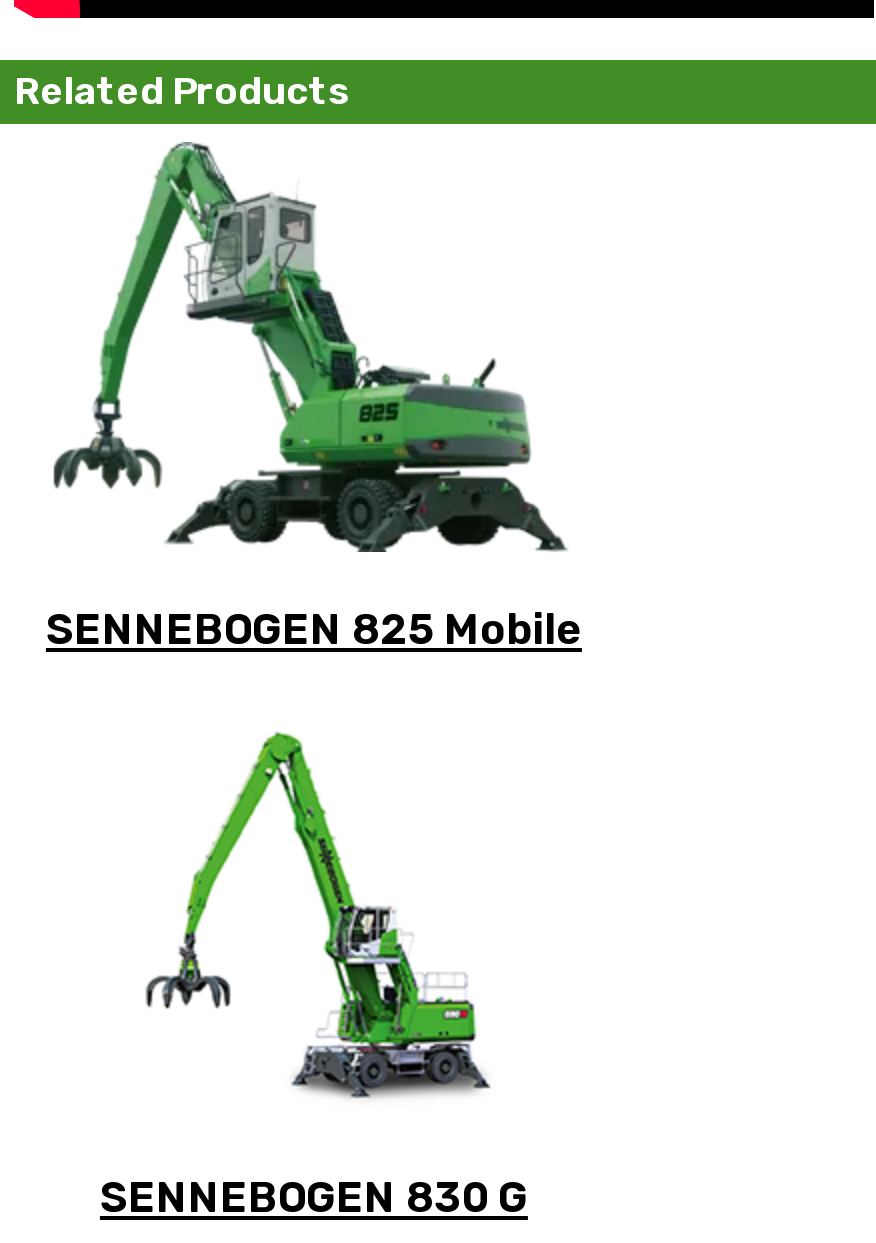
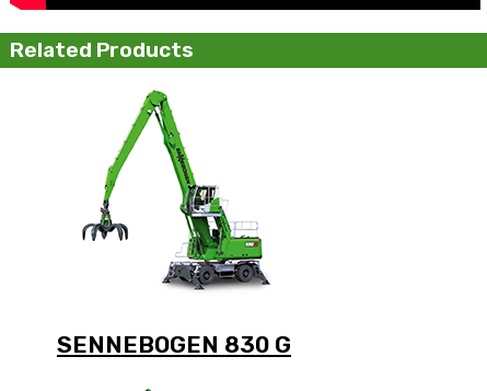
- [image]
- SENNEBOGEN 825 Mobile
